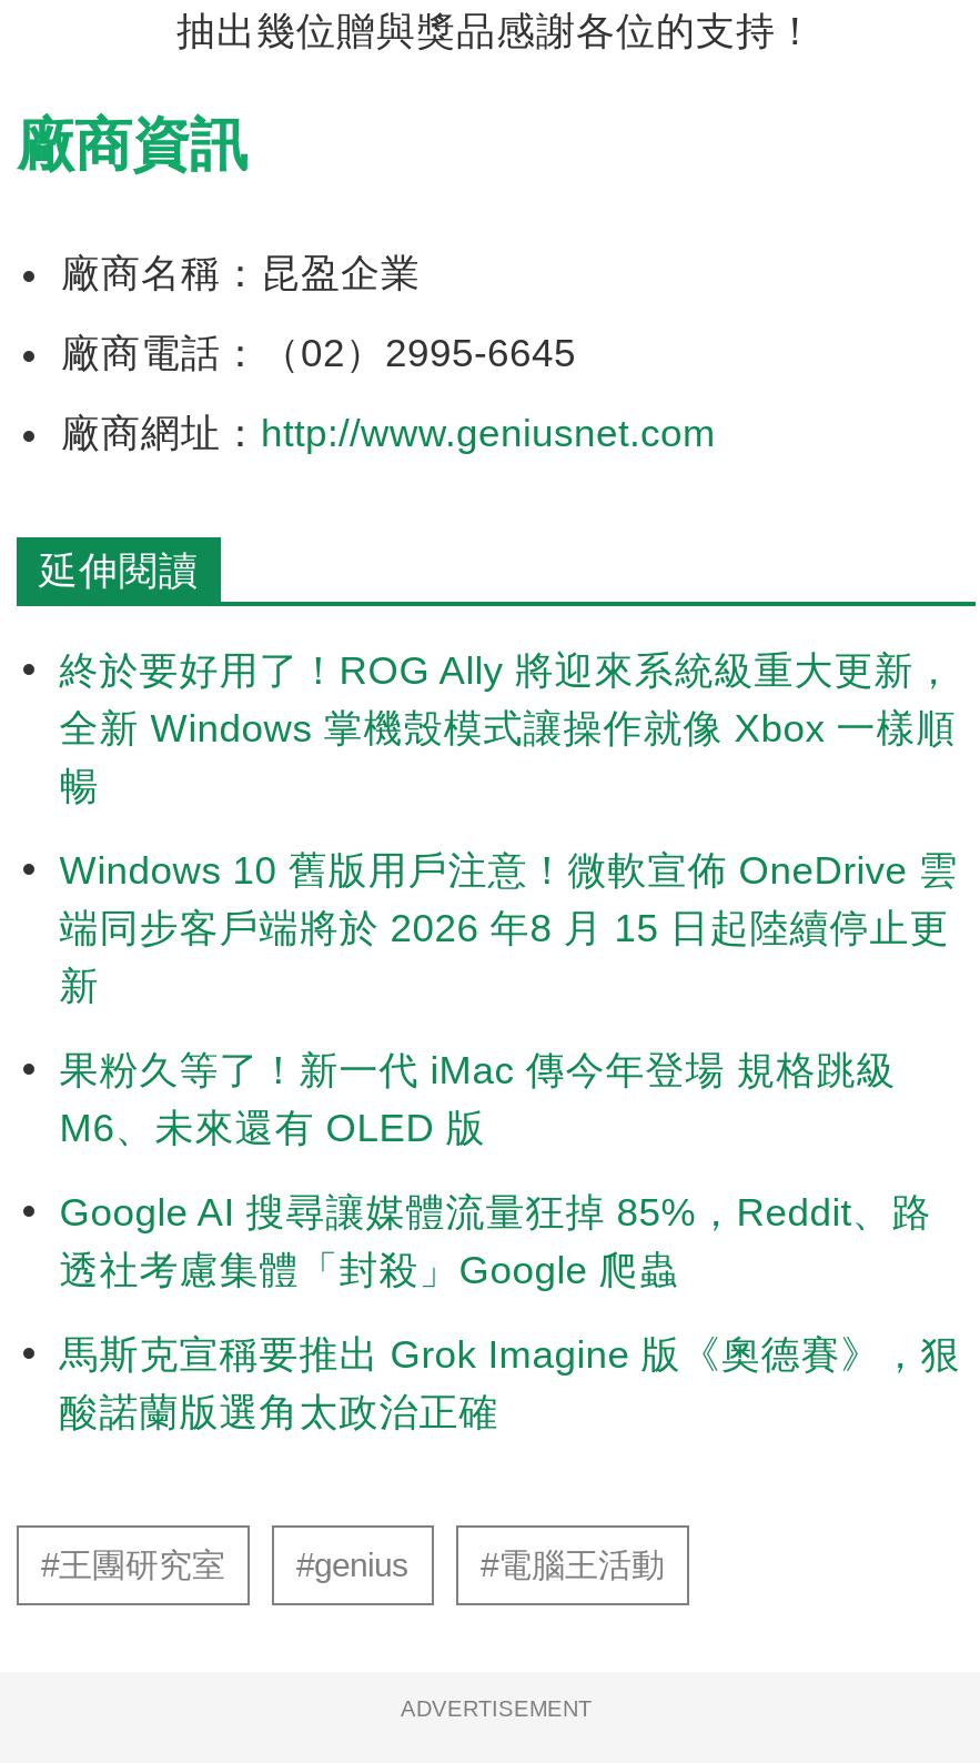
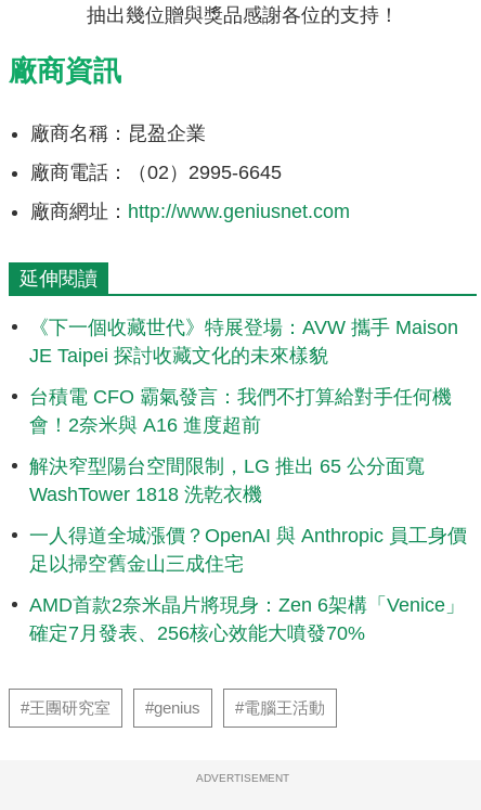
- 終於要好用了！ROG Ally 將迎來系統級重大更新，
- 全新 Windows 掌機殼模式讓操作就像 Xbox 一樣順
- 暢
+ 《下一個收藏世代》特展登場：AVW 攜手 Maison
+ JE Taipei 探討收藏文化的未來樣貌

- Windows 10 舊版用戶注意！微軟宣佈 OneDrive 雲
- 端同步客戶端將於 2026 年8 月 15 日起陸續停止更
- 新
+ 台積電 CFO 霸氣發言：我們不打算給對手任何機
+ 會！2奈米與 A16 進度超前

- 果粉久等了！新一代 iMac 傳今年登場 規格跳級
- M6、未來還有 OLED 版
+ 解決窄型陽台空間限制，LG 推出 65 公分面寬
+ WashTower 1818 洗乾衣機

- Google AI 搜尋讓媒體流量狂掉 85%，Reddit、路
- 透社考慮集體「封殺」Google 爬蟲
+ 一人得道全城漲價？OpenAI 與 Anthropic 員工身價
+ 足以掃空舊金山三成住宅

- 馬斯克宣稱要推出 Grok Imagine 版《奧德賽》，狠
- 酸諾蘭版選角太政治正確
+ AMD首款2奈米晶片將現身：Zen 6架構「Venice」
+ 確定7月發表、256核心效能大噴發70%
